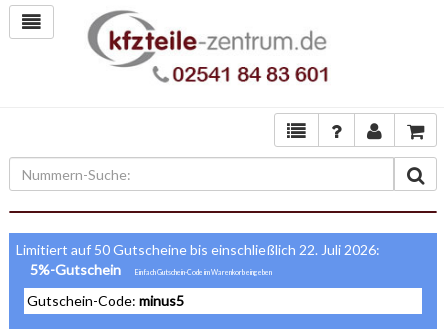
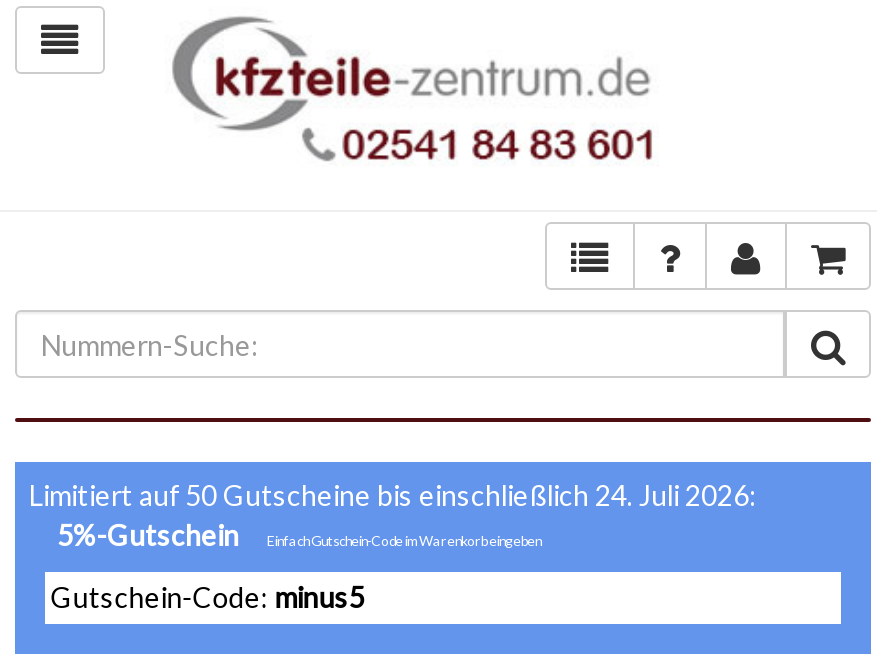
- Limitiert auf 50 Gutscheine bis einschließlich 22. Juli 2026:
+ Limitiert auf 50 Gutscheine bis einschließlich 24. Juli 2026:
